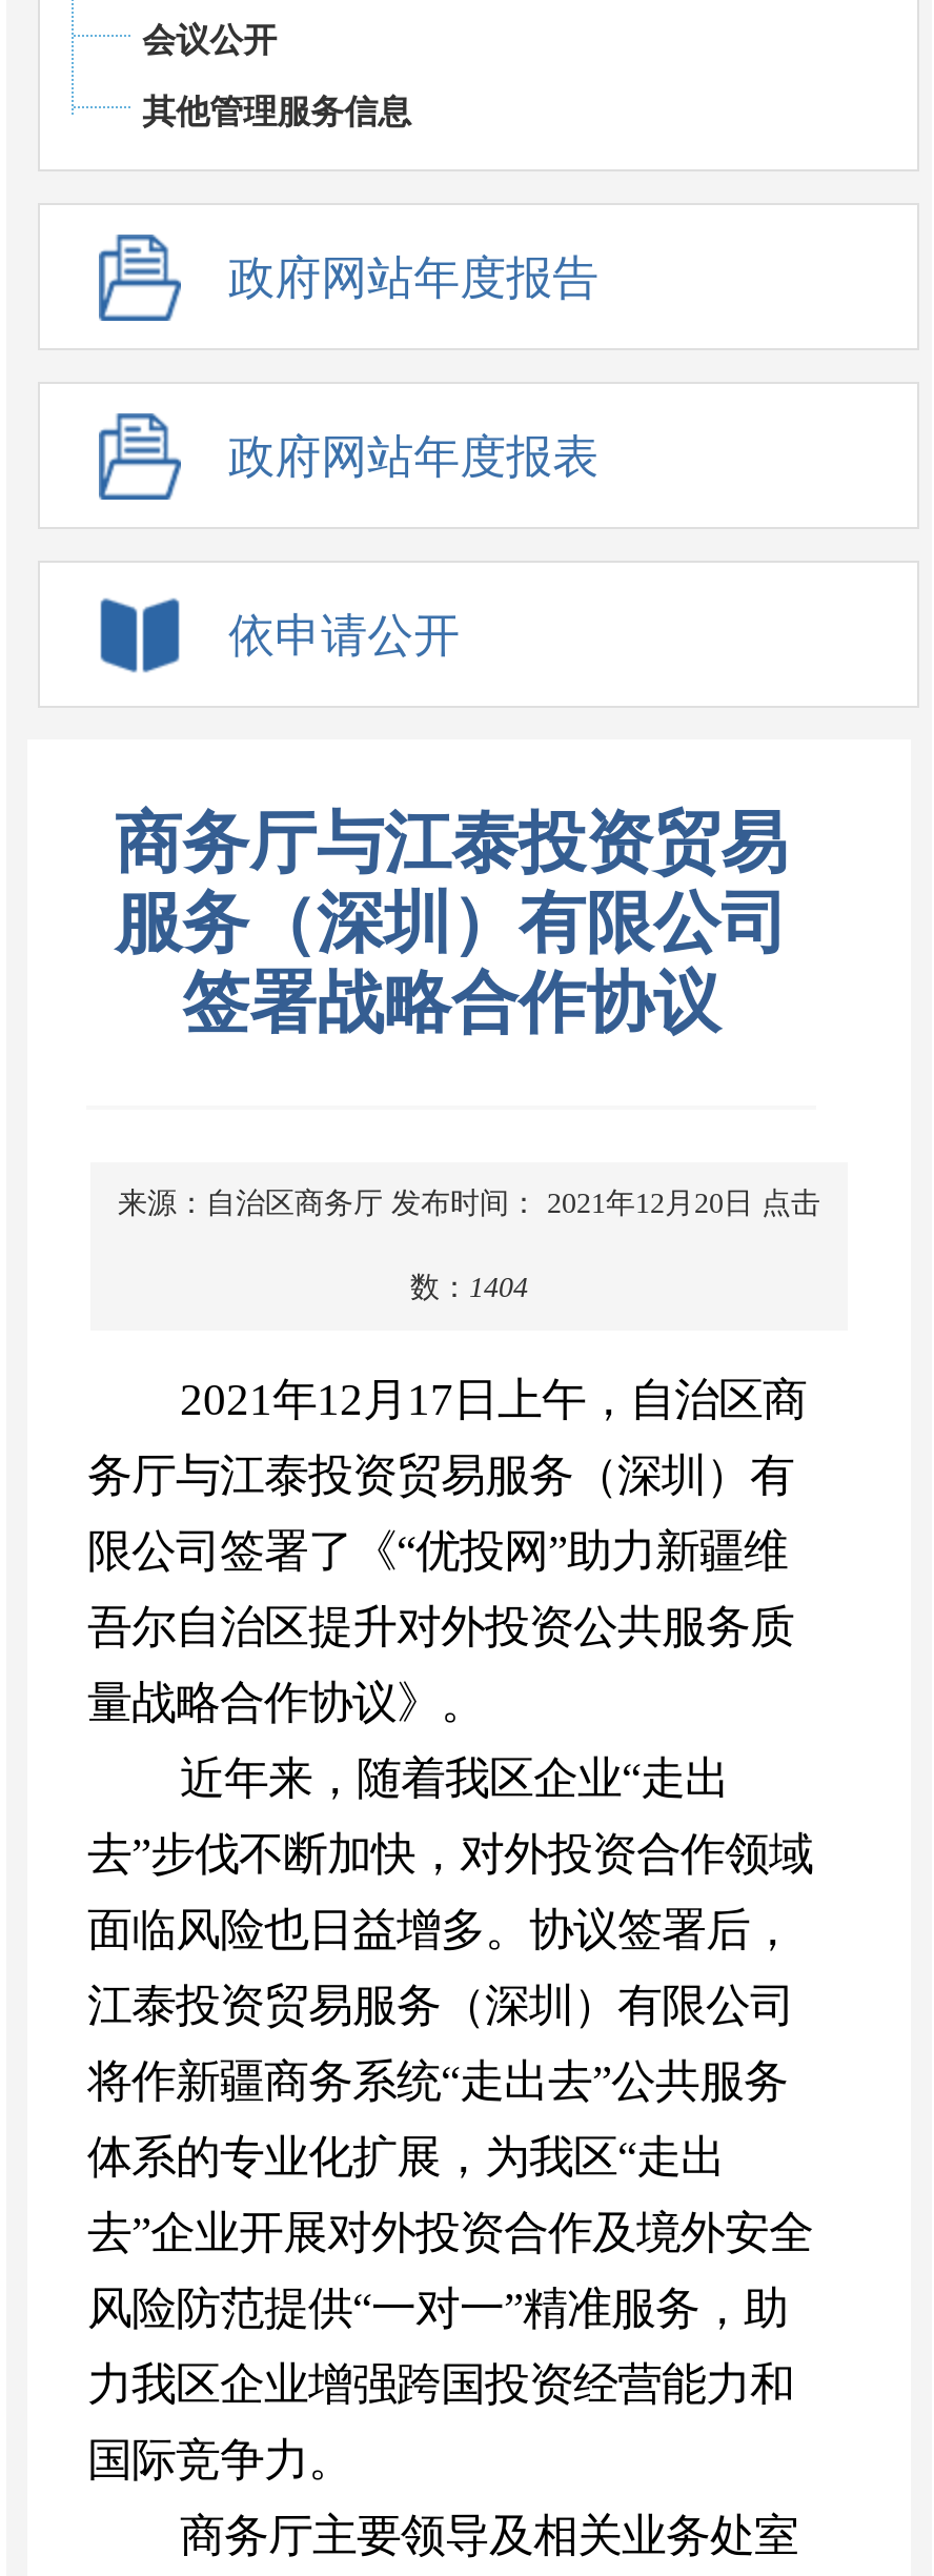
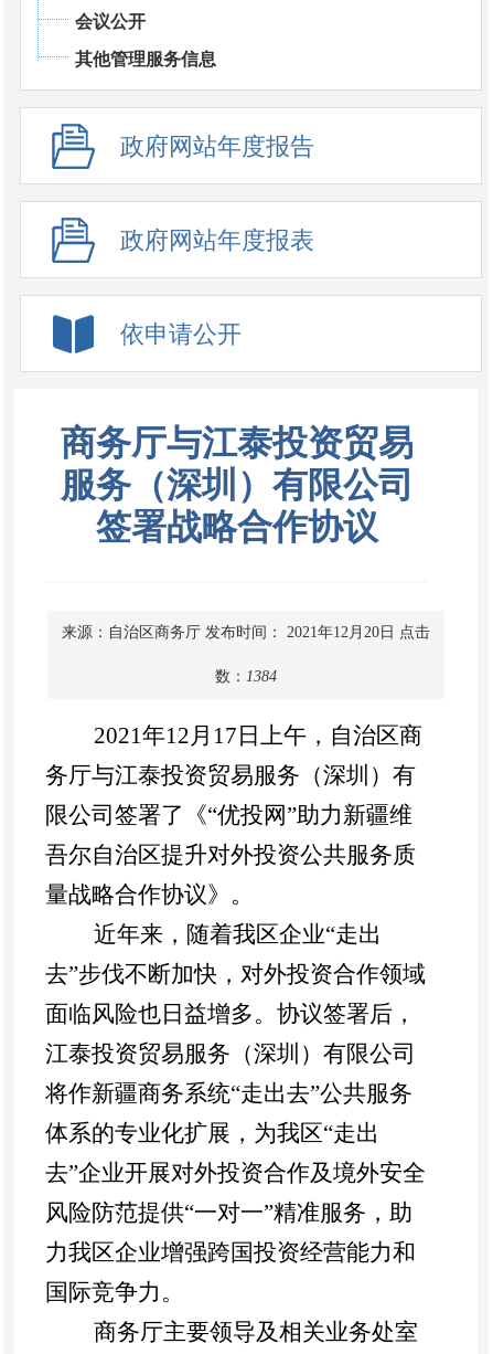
- 数：1404
+ 数：1384
